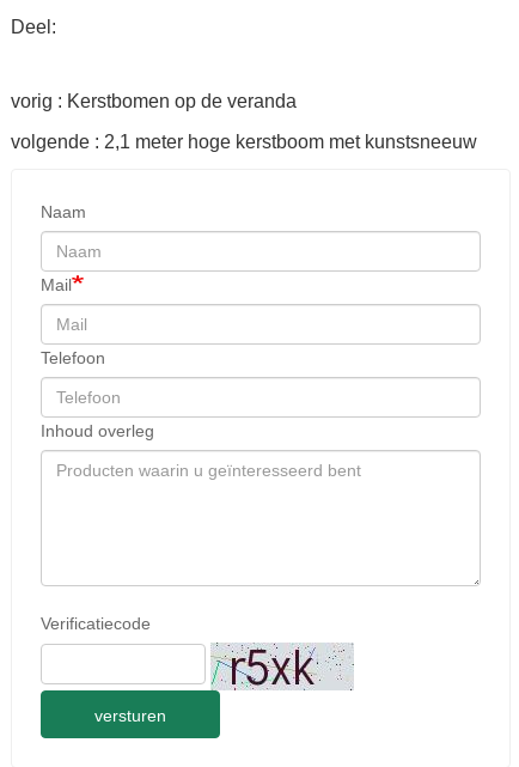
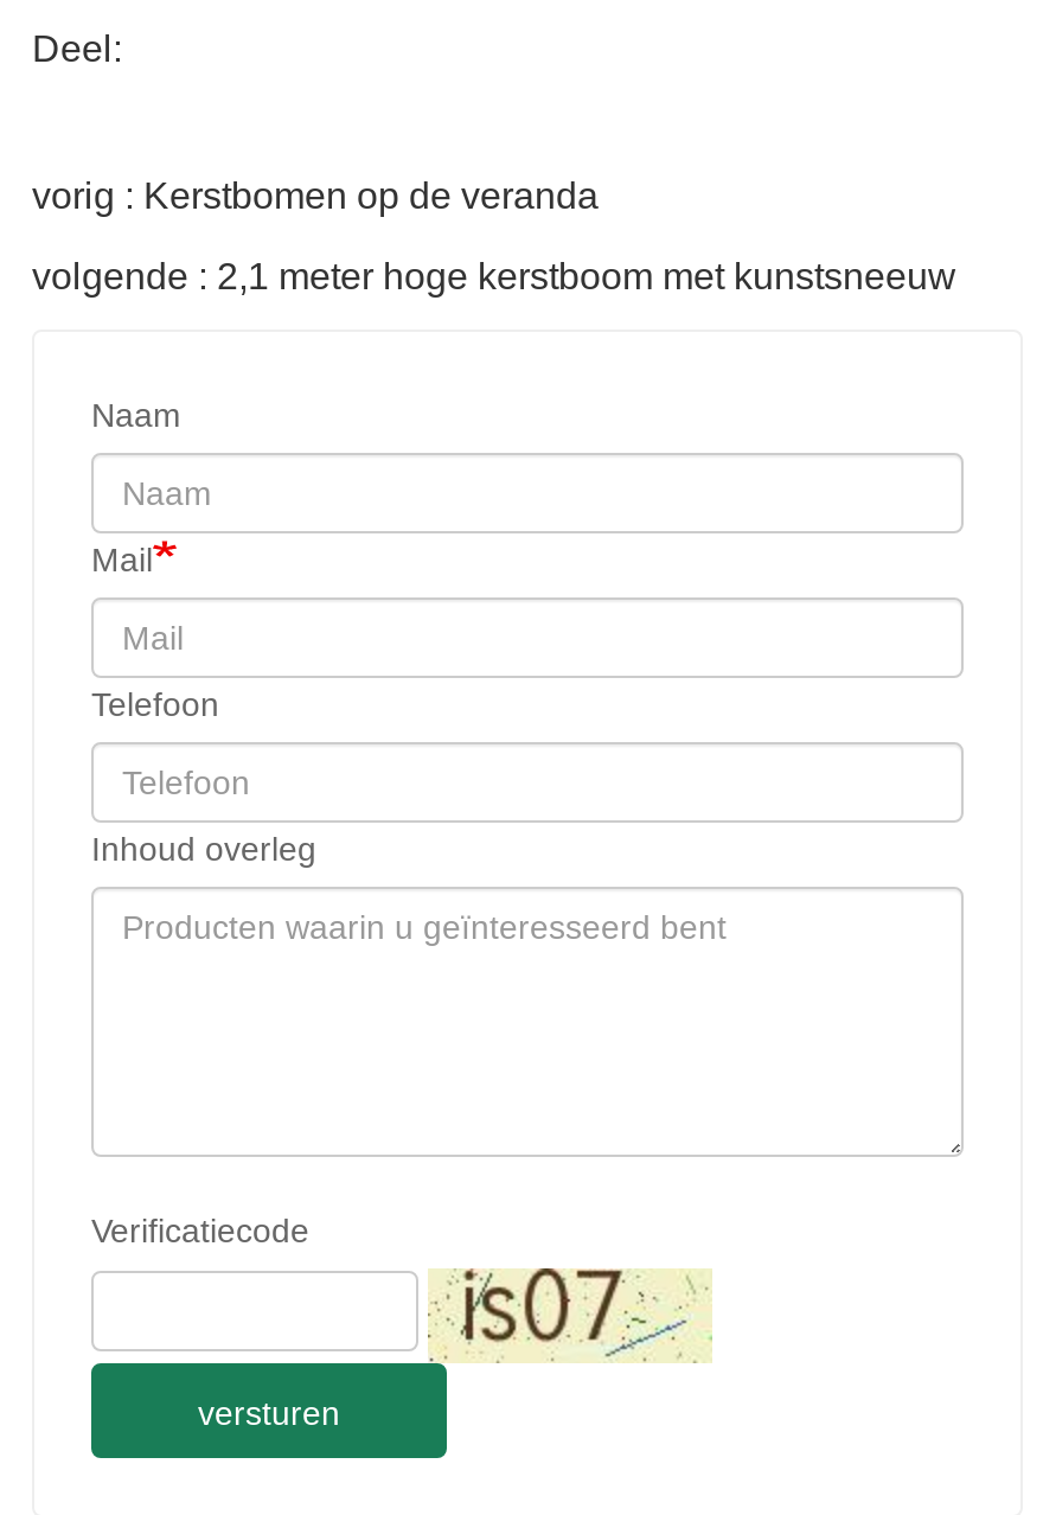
- [image]
+ [image]
